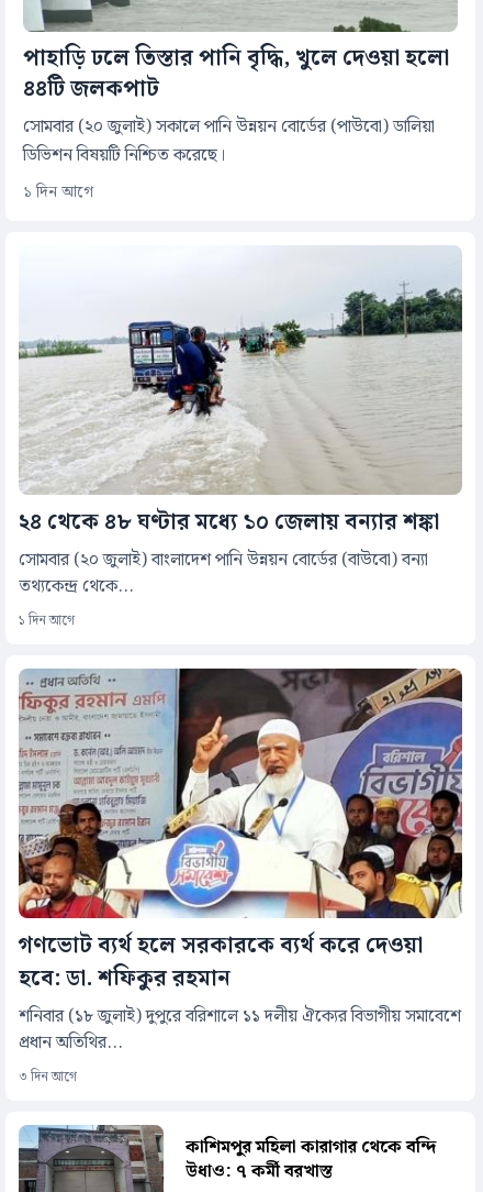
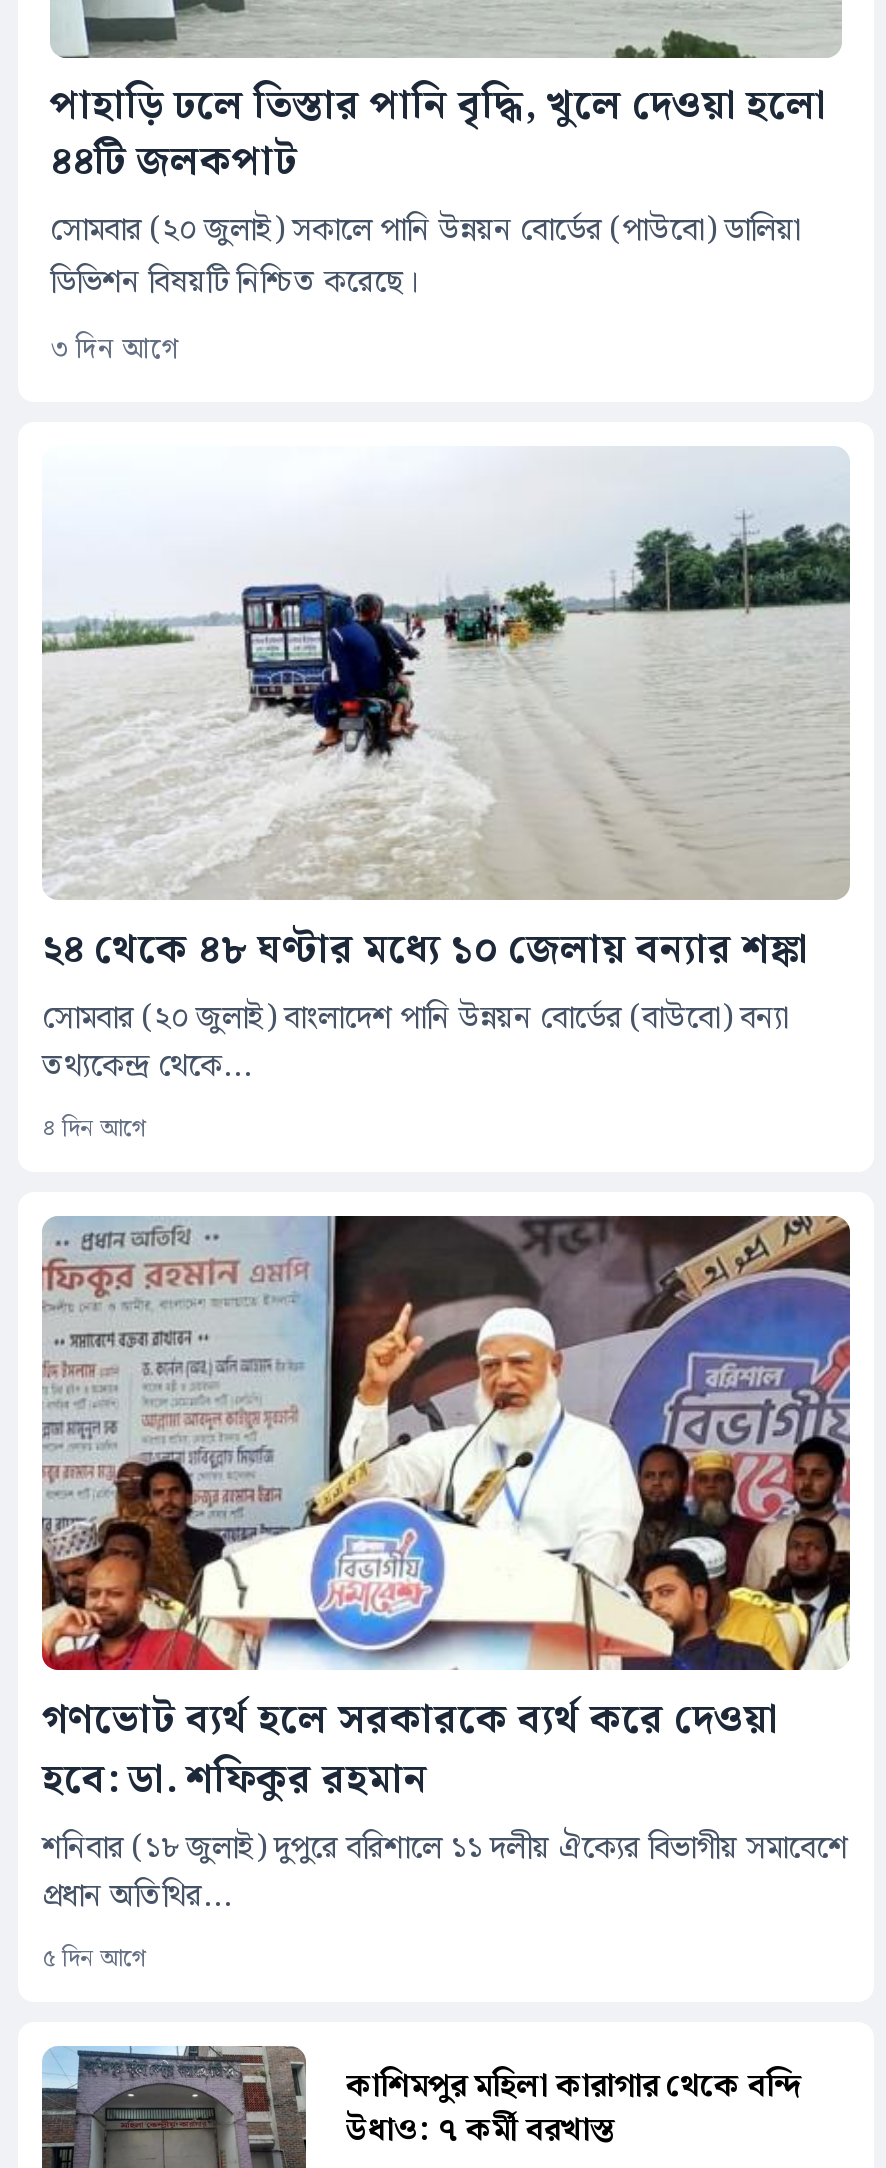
- ১ দিন আগে
+ ৩ দিন আগে

- ১ দিন আগে
+ ৪ দিন আগে

- ৩ দিন আগে
+ ৫ দিন আগে
